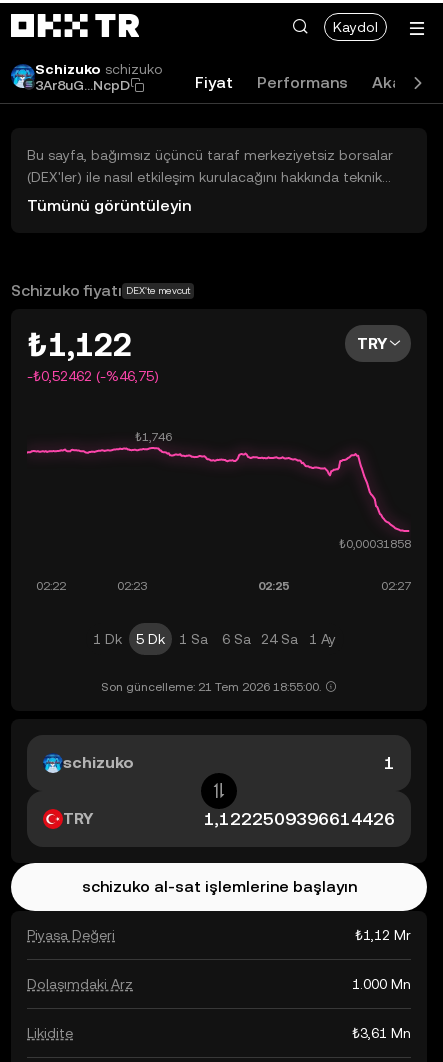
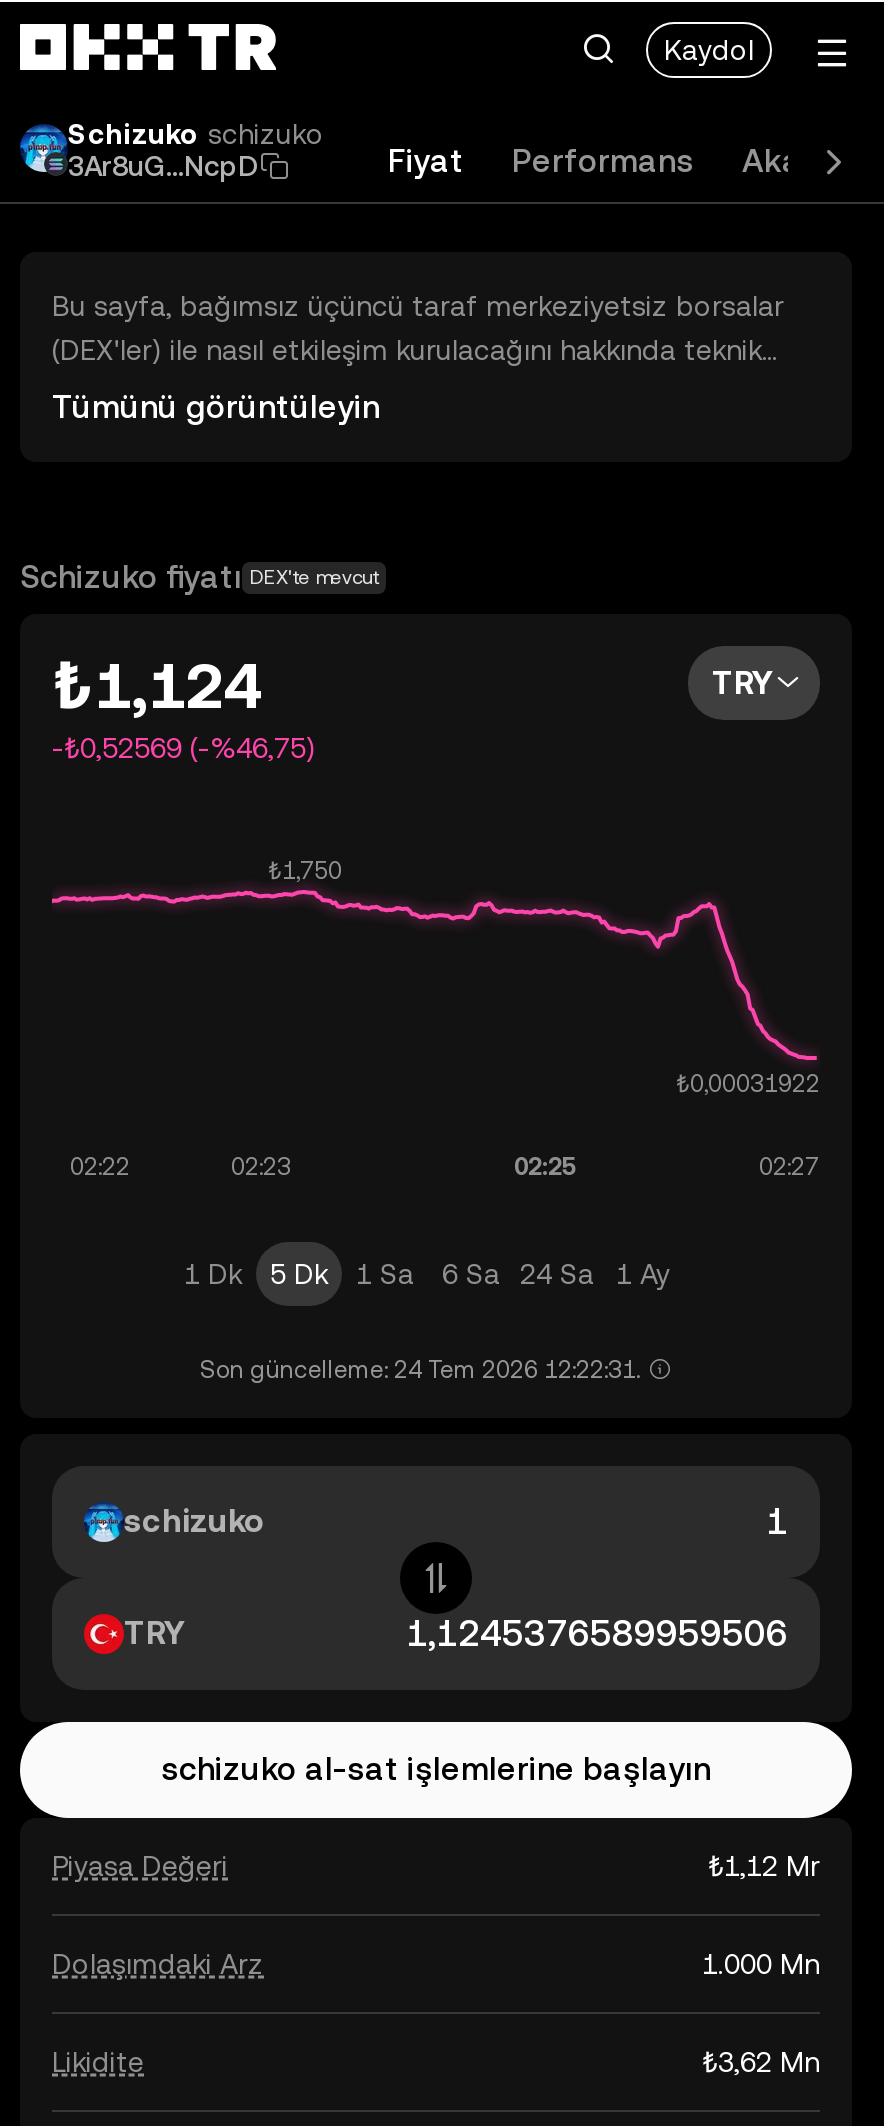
- ₺1,122
+ ₺1,124

- -₺0,52462 (-%46,75)
+ -₺0,52569 (-%46,75)

- Son güncelleme: 21 Tem 2026 18:55:00.
+ Son güncelleme: 24 Tem 2026 12:22:31.

- ₺3,61 Mn
+ ₺3,62 Mn
